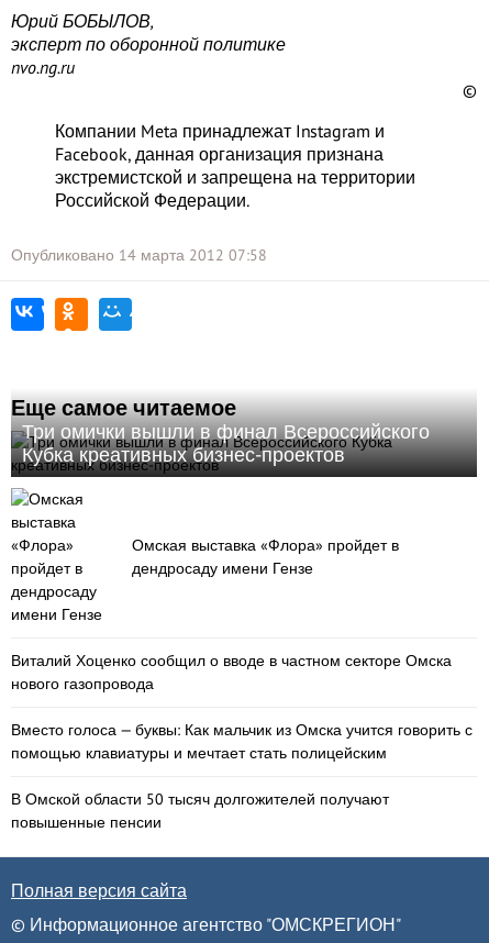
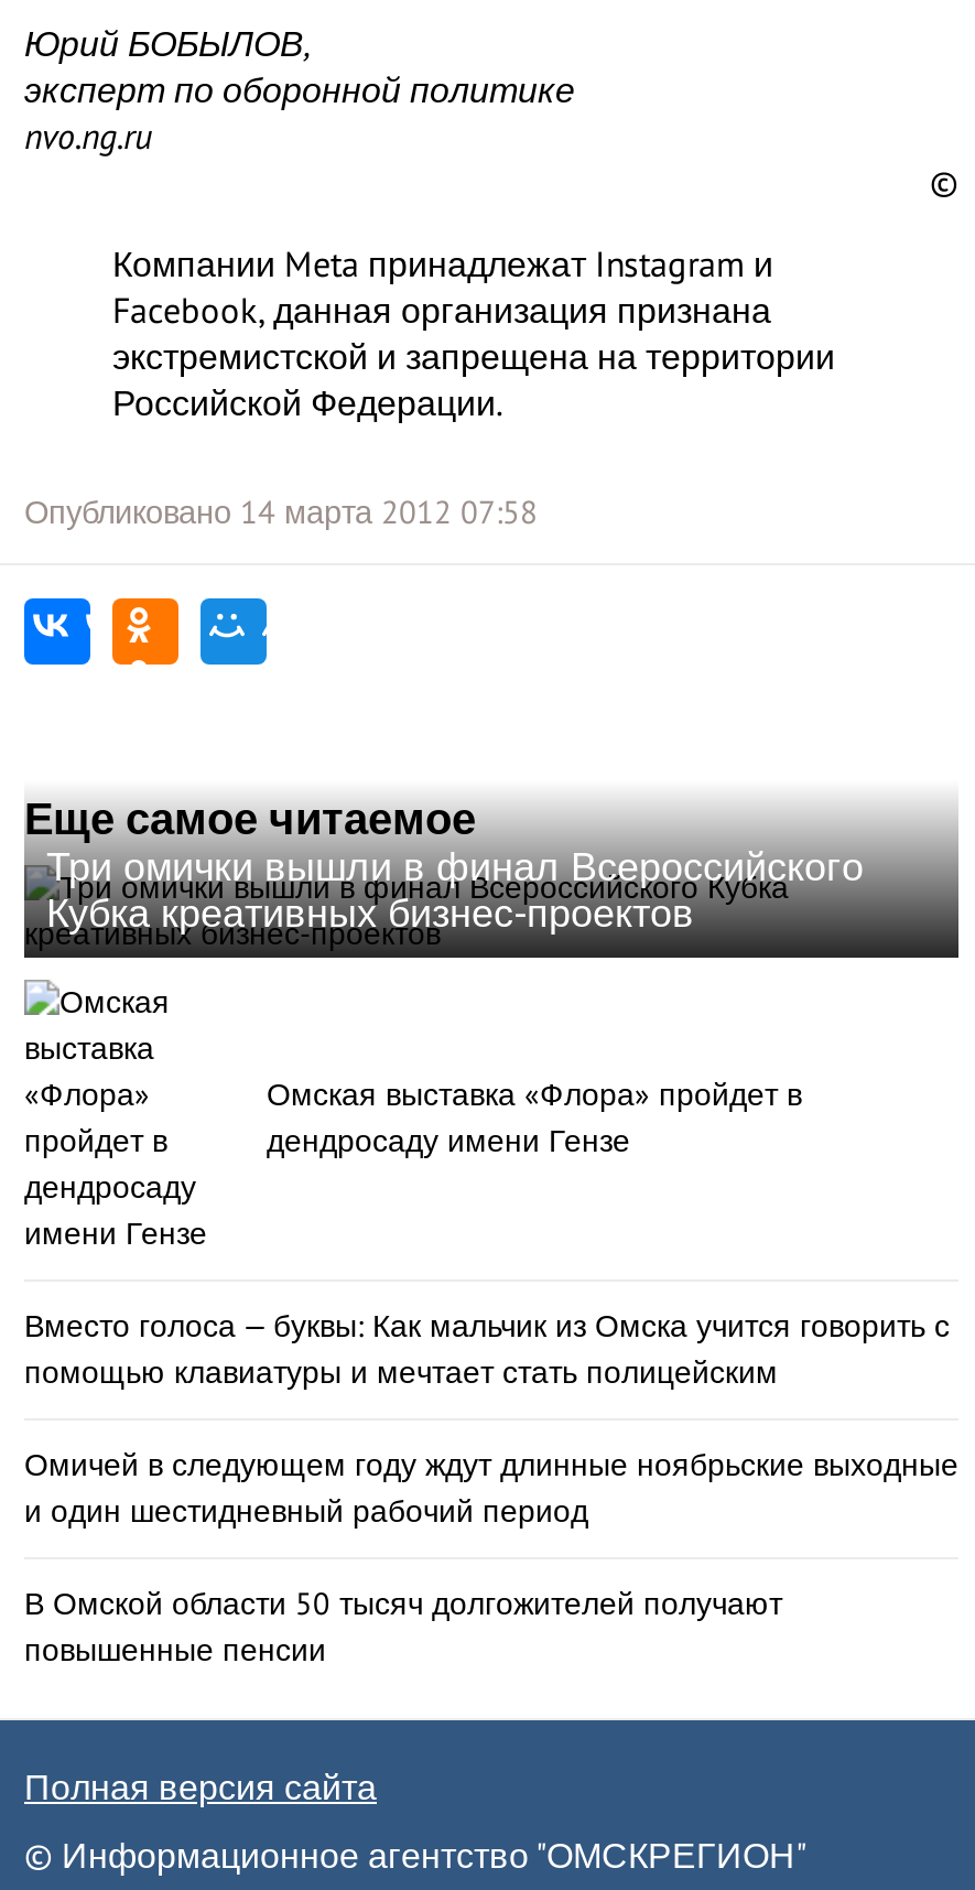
- Виталий Хоценко сообщил о вводе в частном секторе Омска
- нового газопровода

moved up: Вместо голоса — буквы: Как мальчик из Омска учится говорить с | помощью клавиатуры и мечтает стать полицейским

+ Омичей в следующем году ждут длинные ноябрьские выходные
+ и один шестидневный рабочий период
